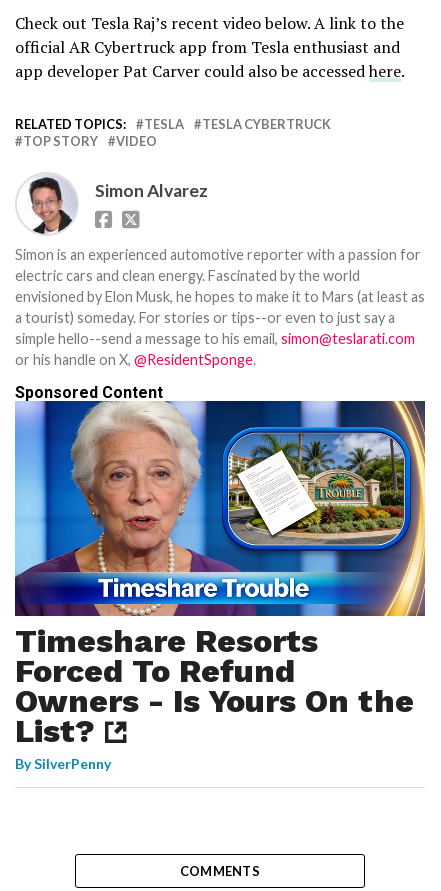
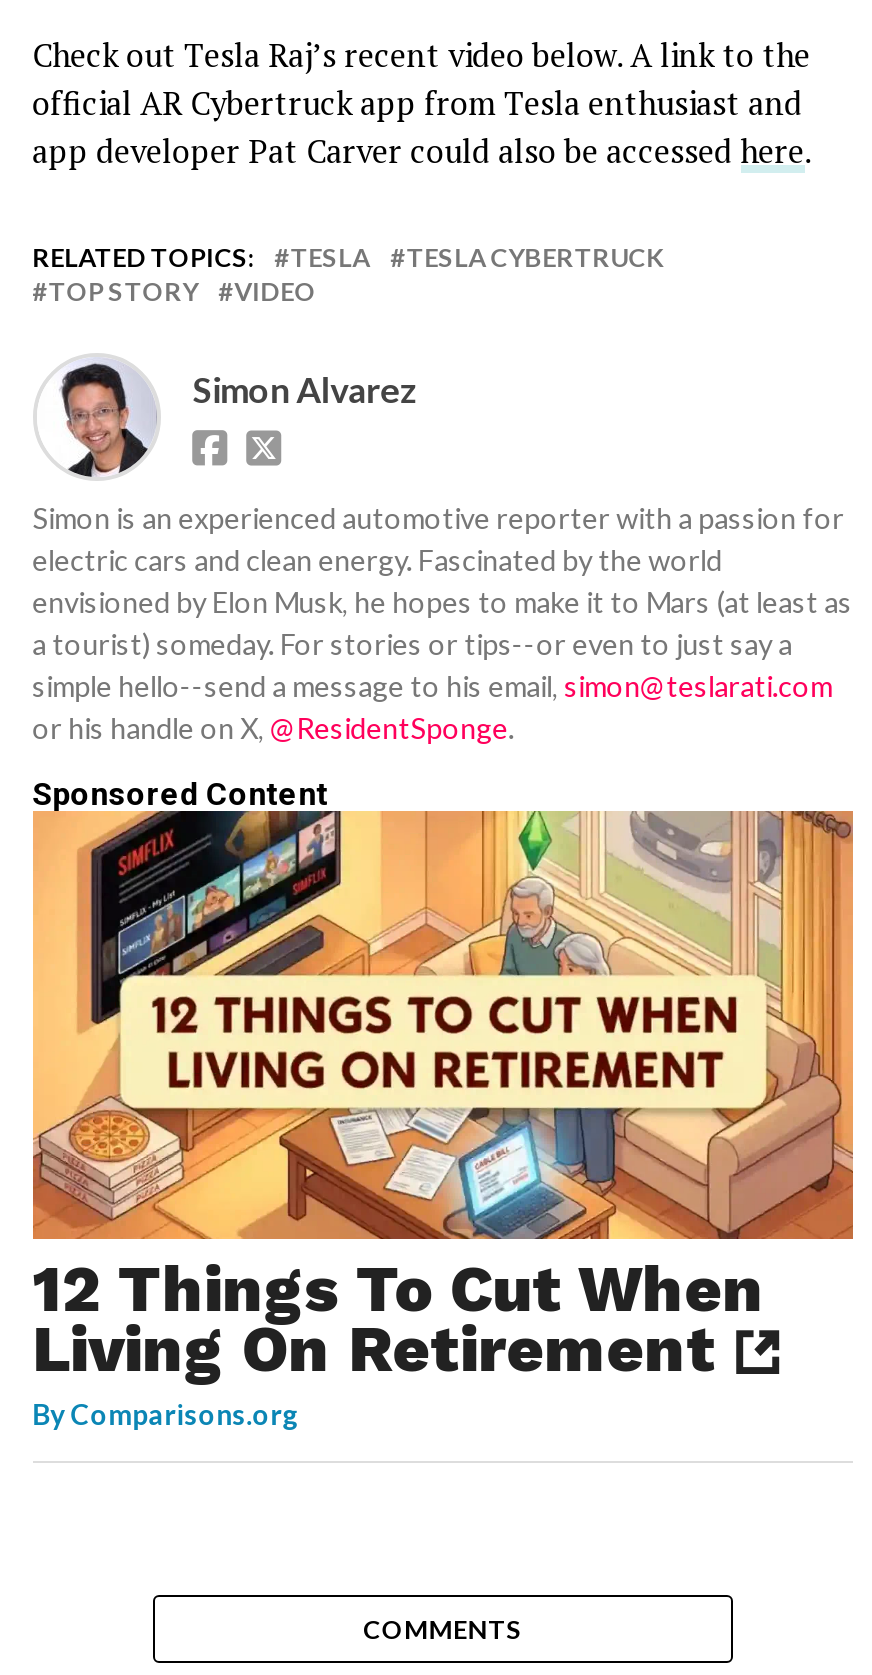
- [image]
- Timeshare Resorts
- Forced To Refund
- Owners - Is Yours On the
- List?
- By SilverPenny
+ [image]
+ 12 Things To Cut When
+ Living On Retirement
+ By Comparisons.org
